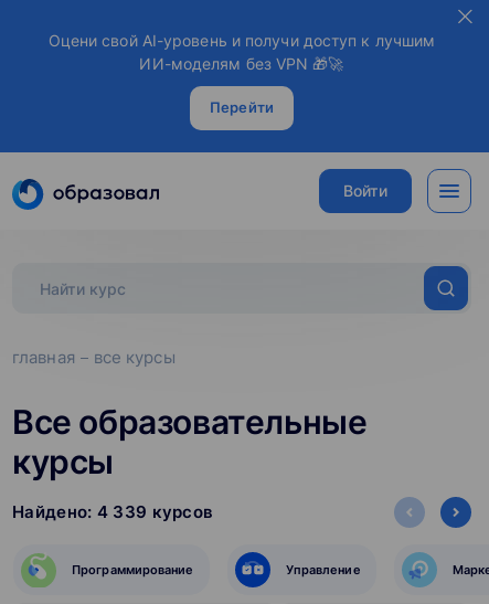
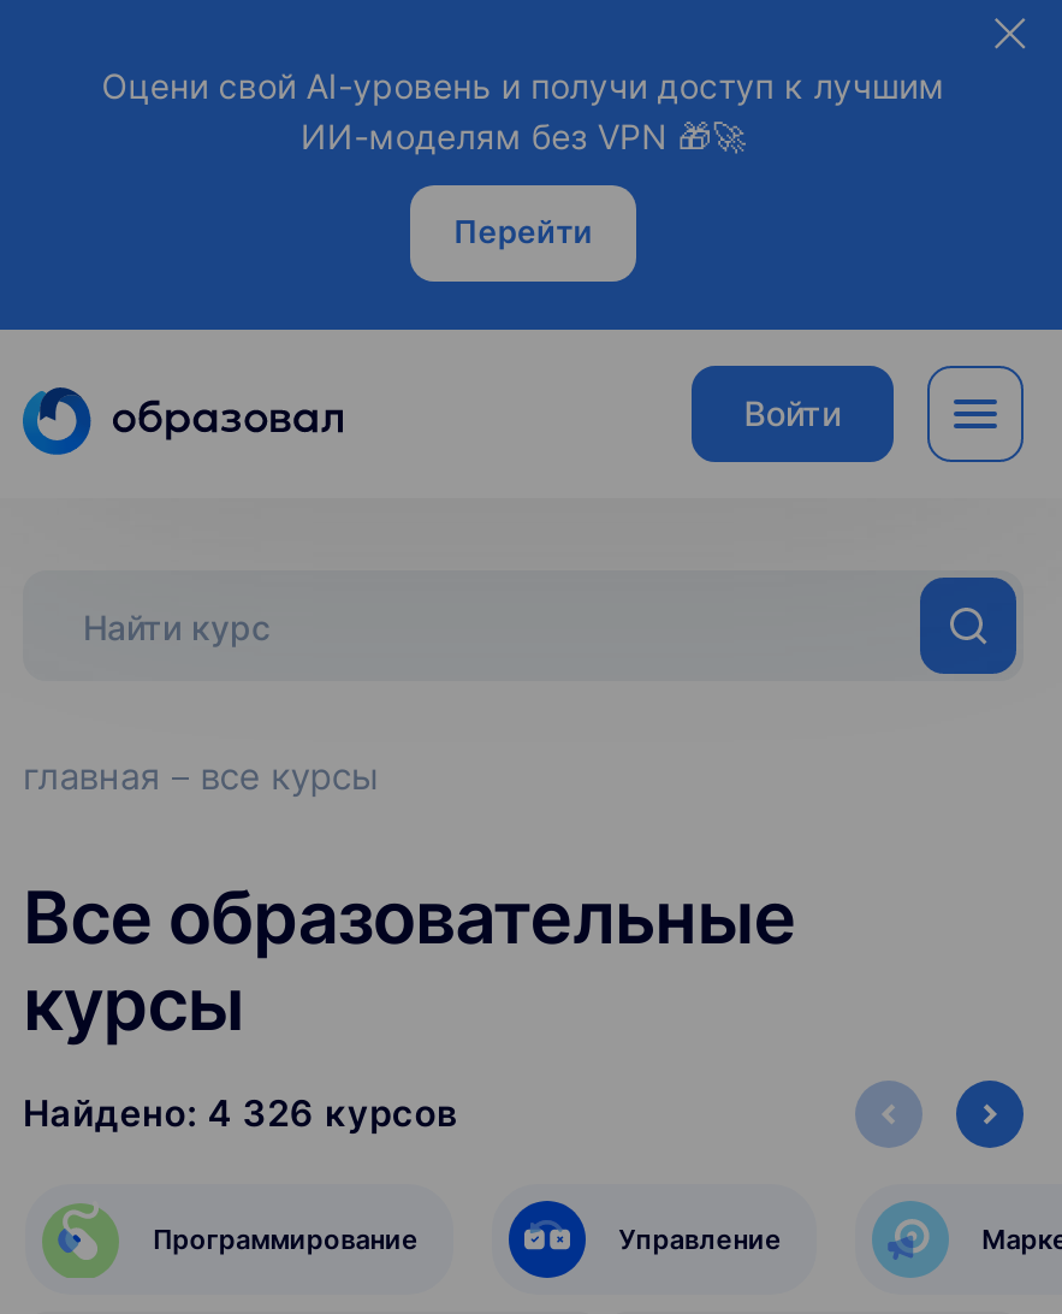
- Найдено: 4 339 ‌ курсов
+ Найдено: 4 326 ‌ курсов
